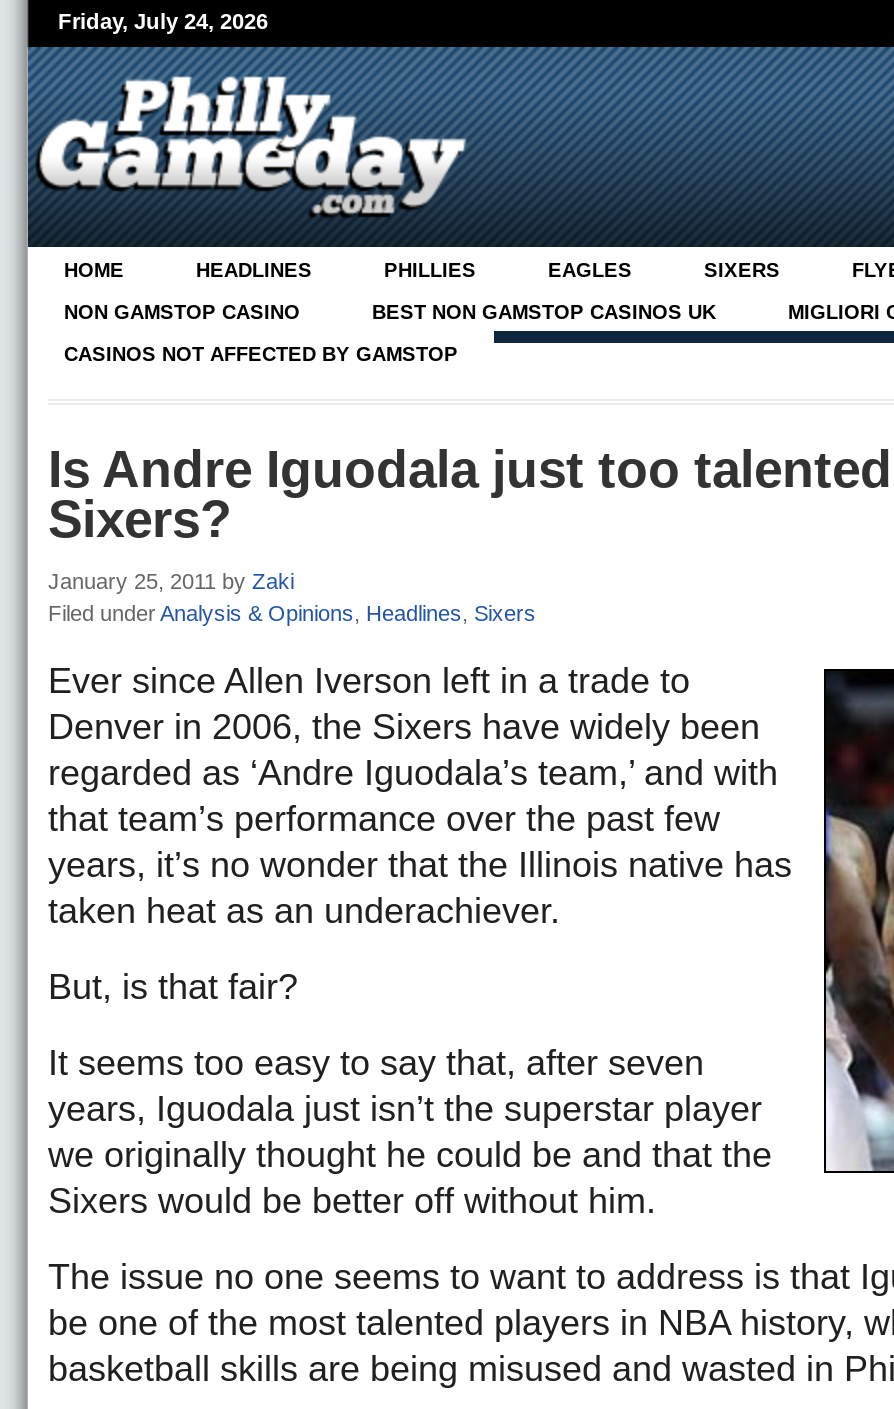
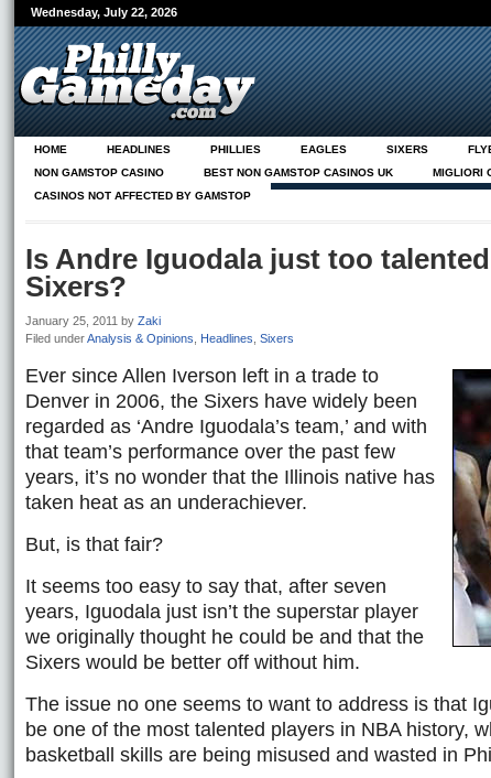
- Friday, July 24, 2026
+ Wednesday, July 22, 2026
